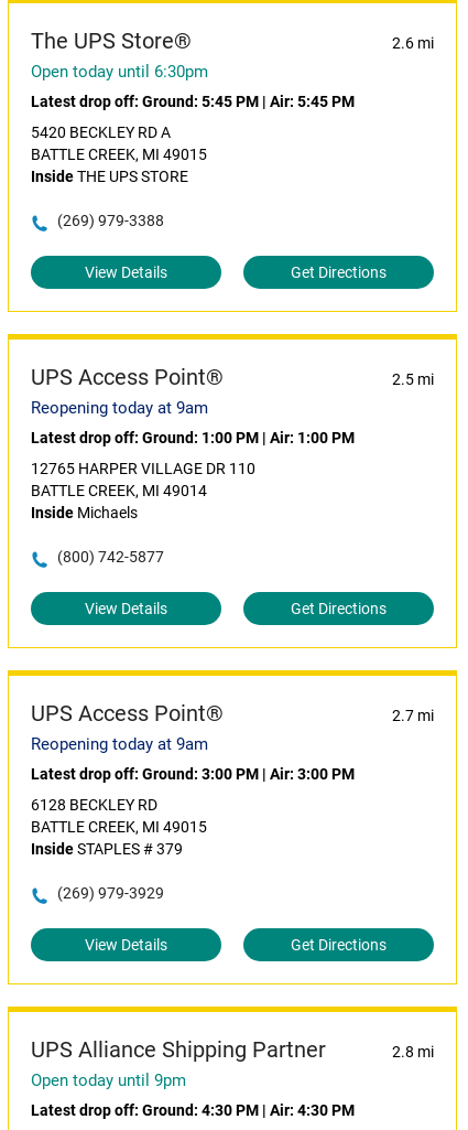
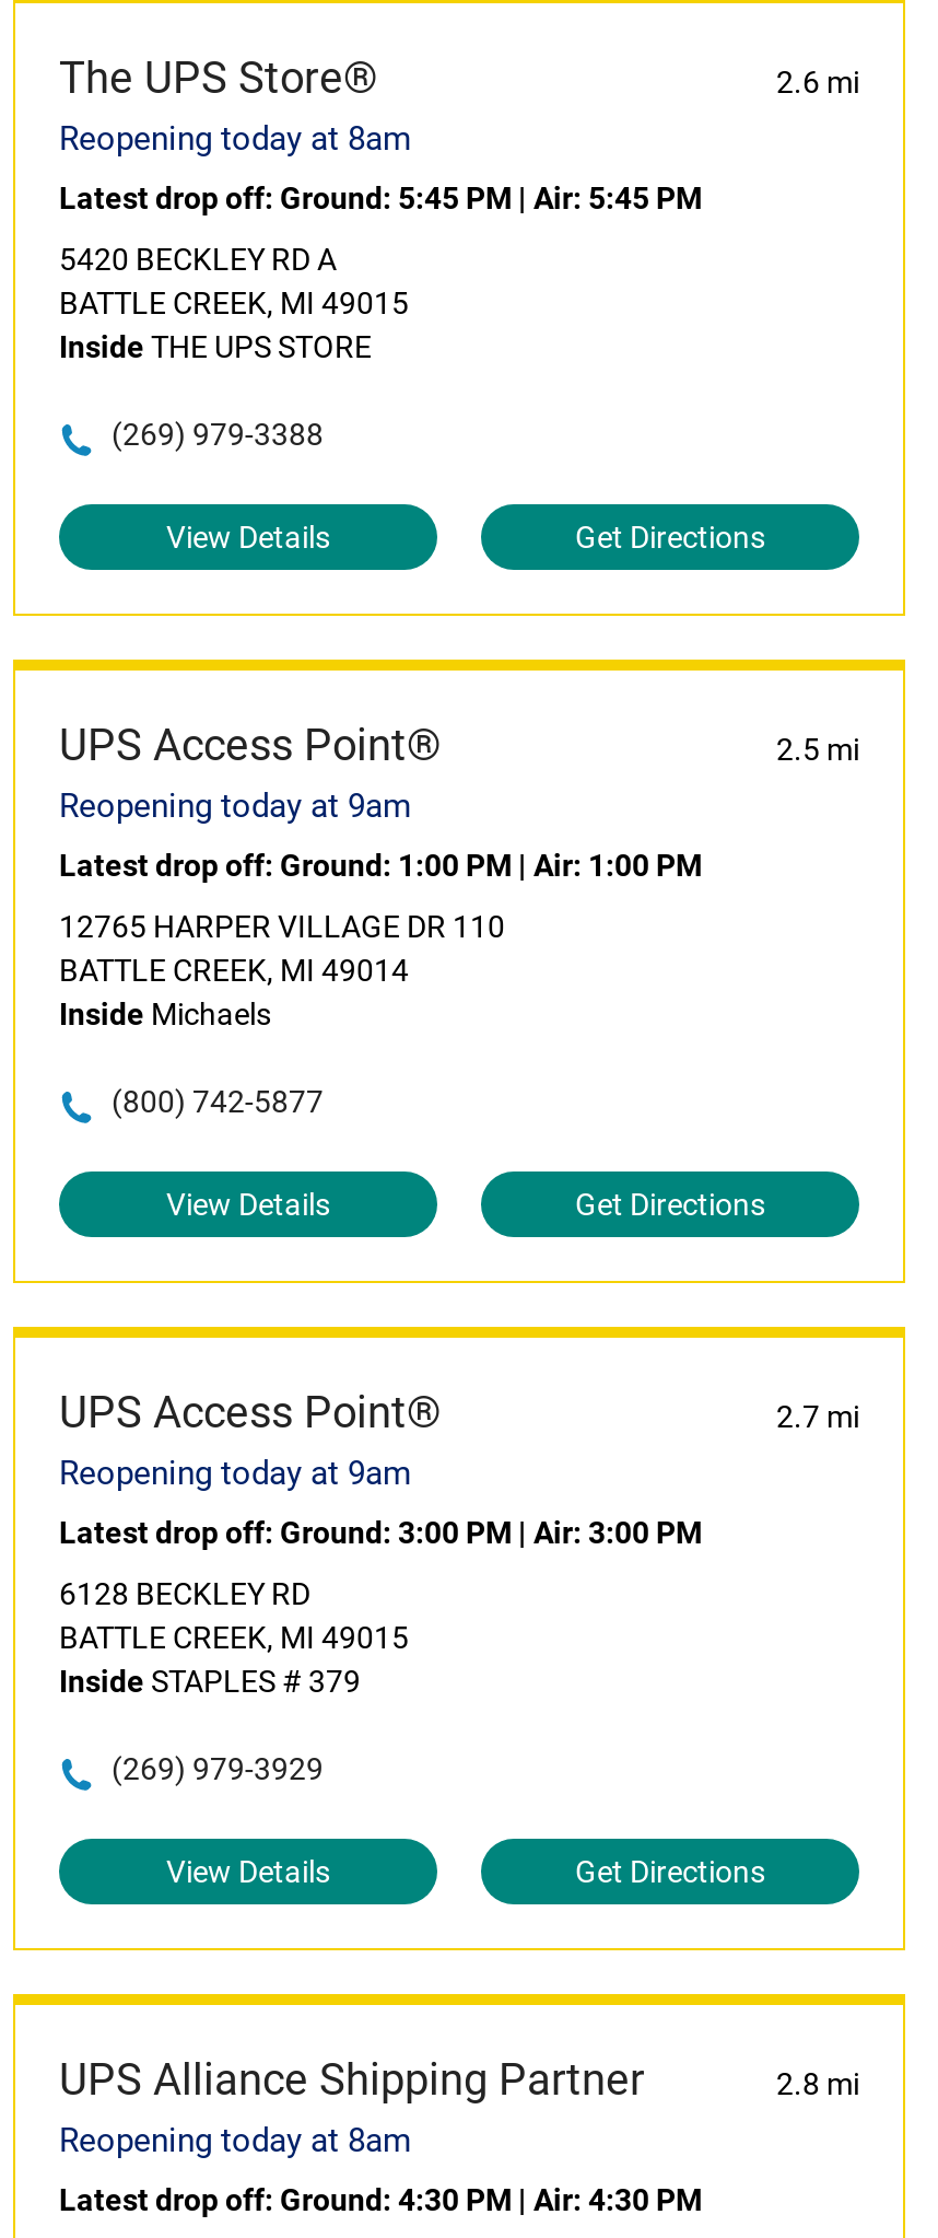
- Open today until 6:30pm
+ Reopening today at 8am

- Open today until 9pm
+ Reopening today at 8am
